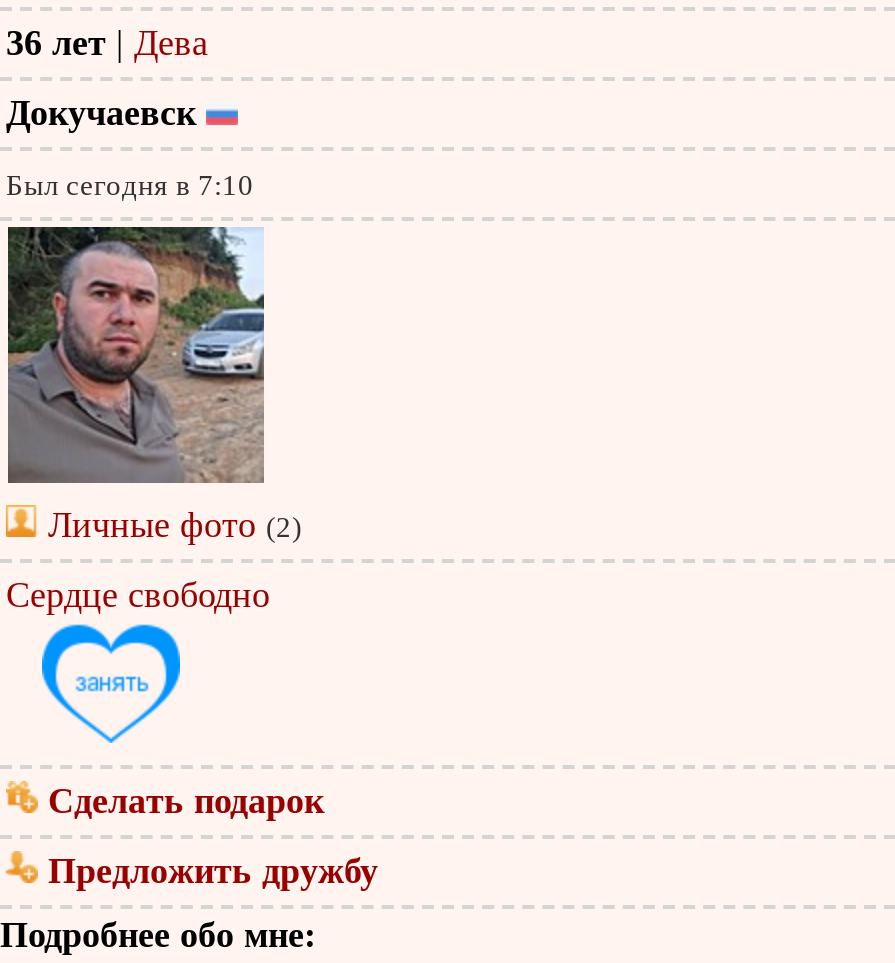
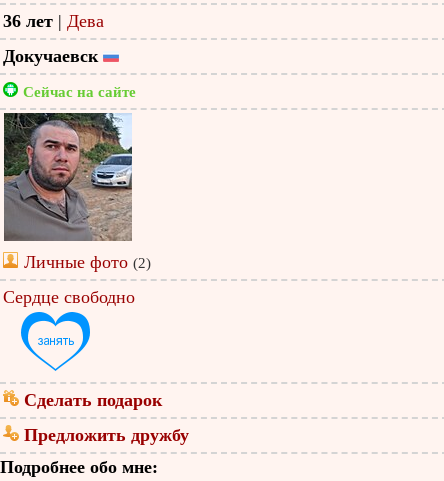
- Был сегодня в 7:10
+ Сейчас на сайте
